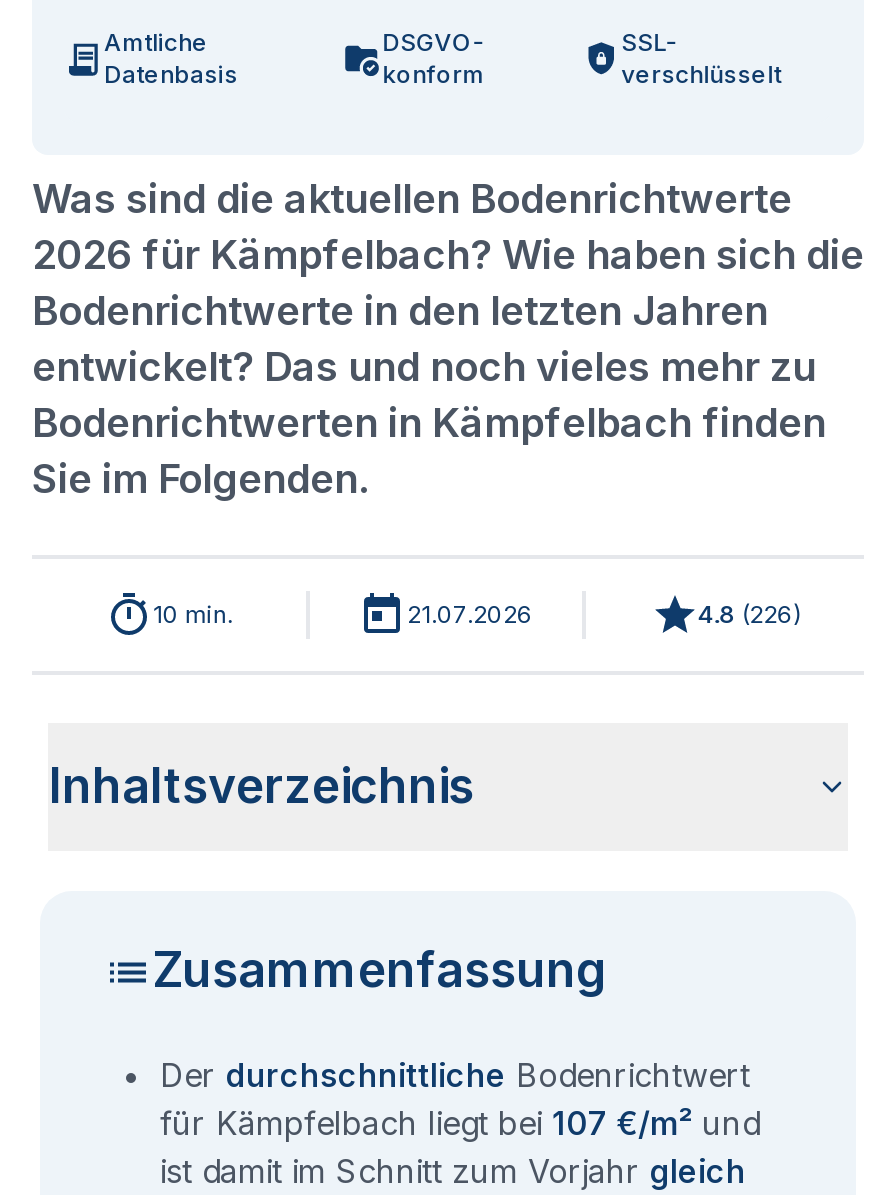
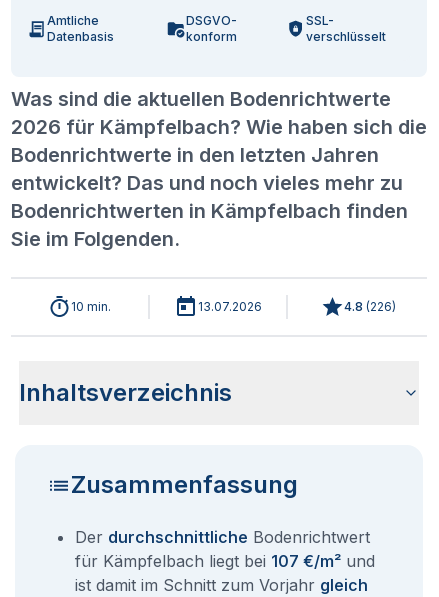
- 21.07.2026
+ 13.07.2026
